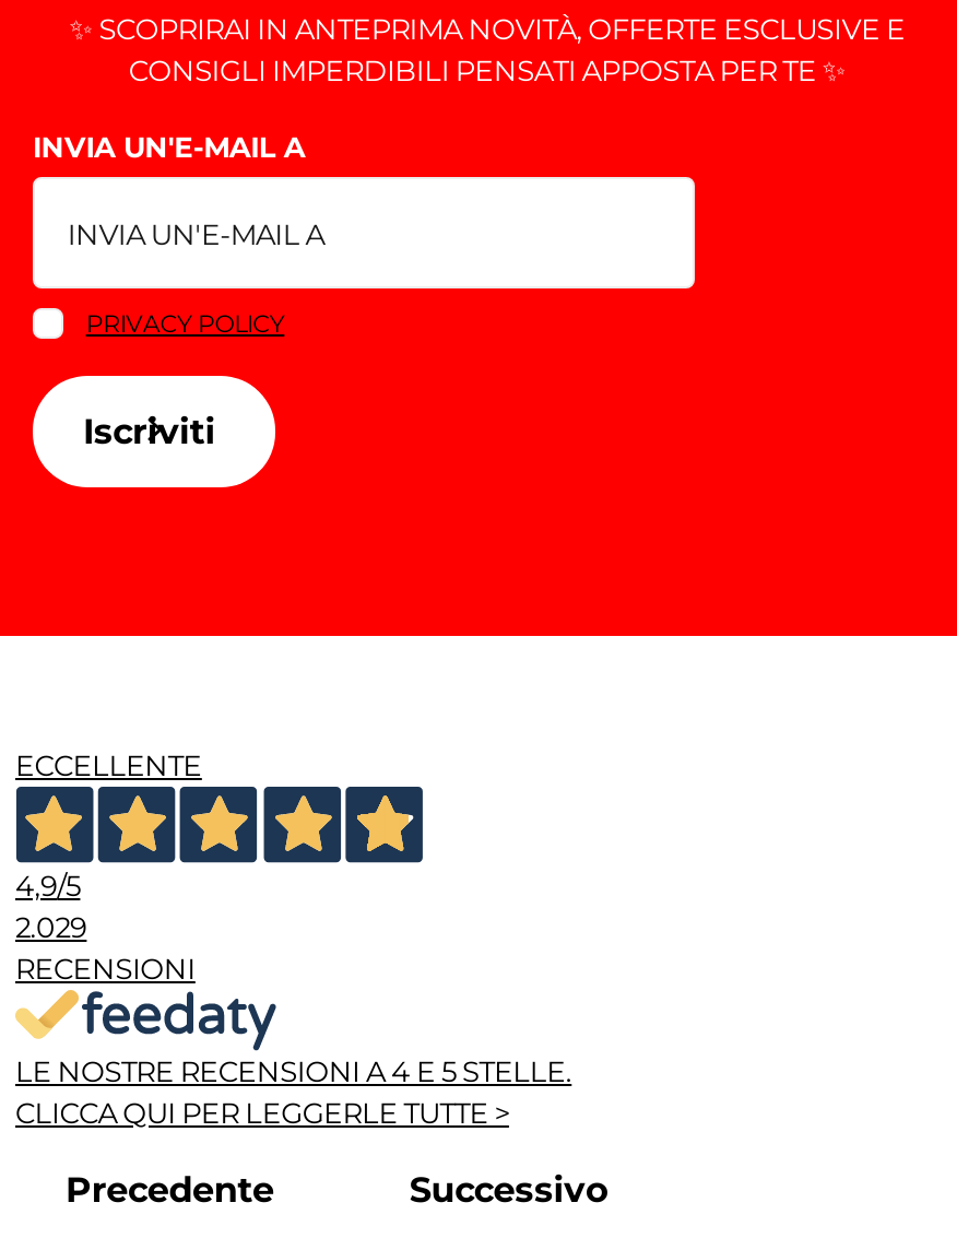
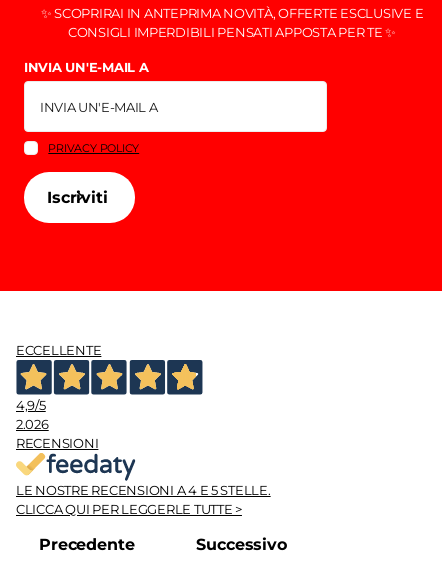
- 2.029
+ 2.026
